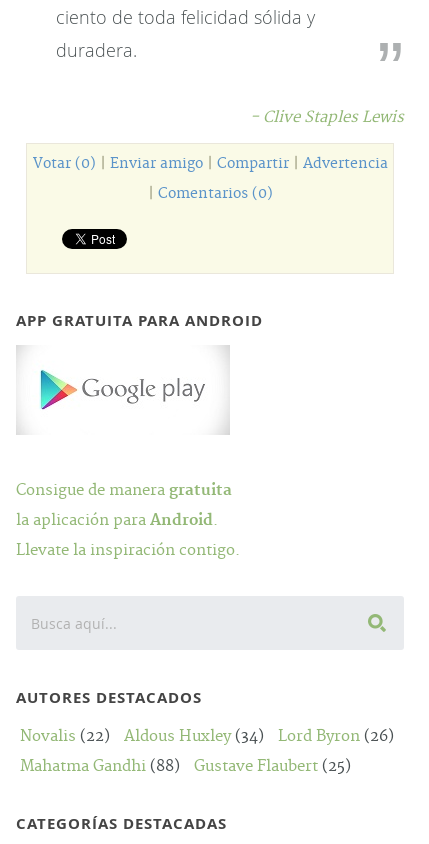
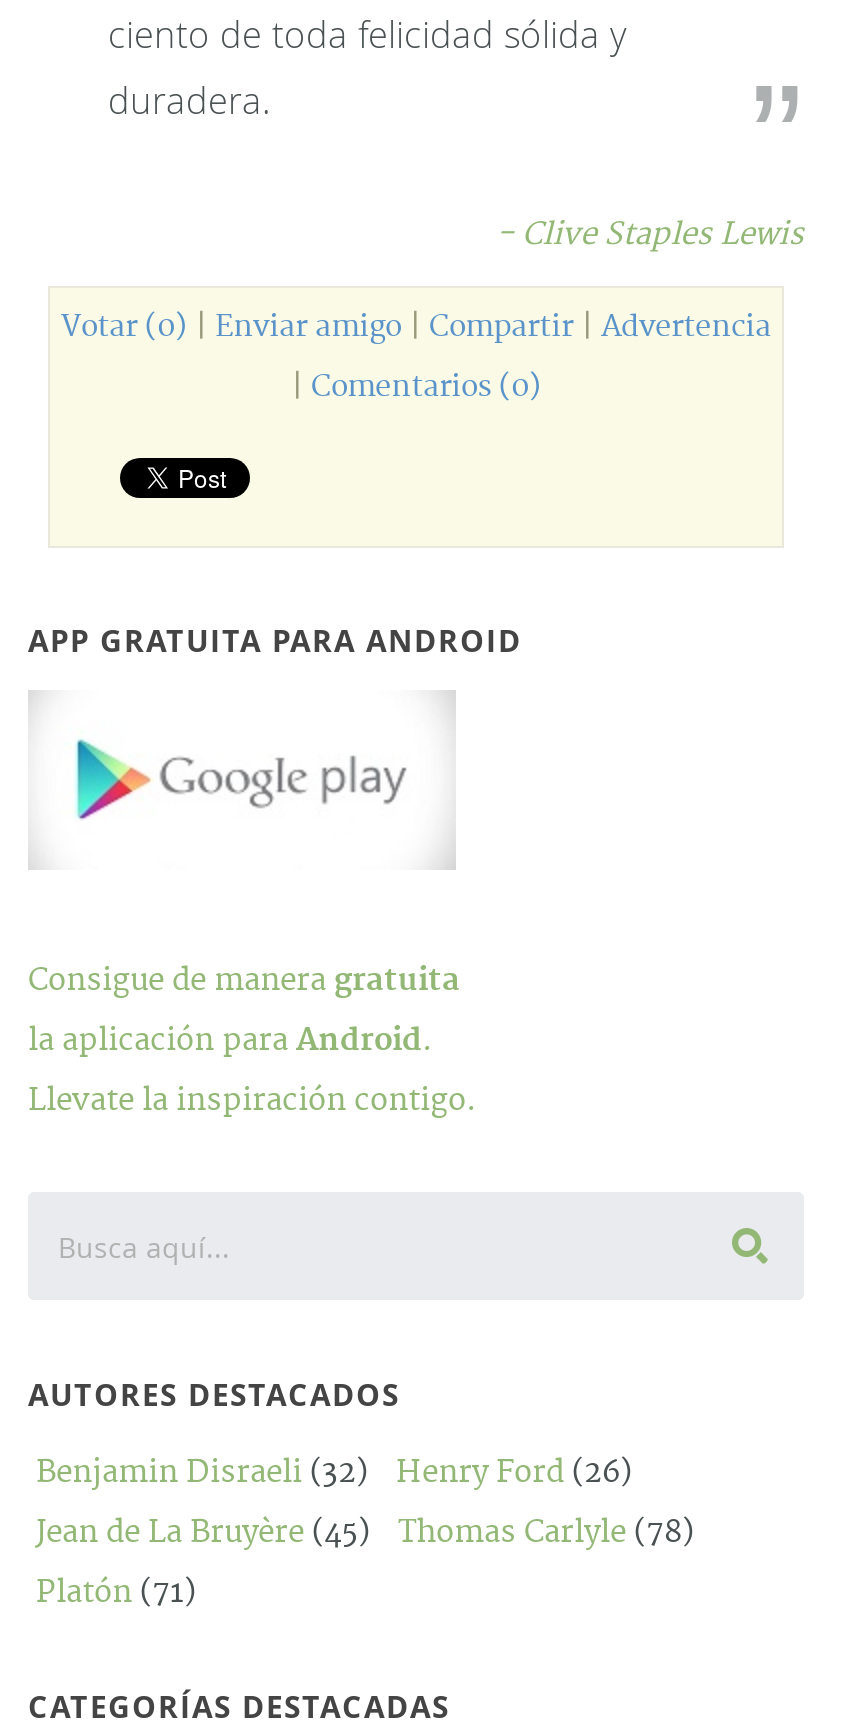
- Novalis (22)
- Aldous Huxley (34)
- Lord Byron (26)
- Mahatma Gandhi (88)
- Gustave Flaubert (25)
+ Benjamin Disraeli (32)
+ Henry Ford (26)
+ Jean de La Bruyère (45)
+ Thomas Carlyle (78)
+ Platón (71)
